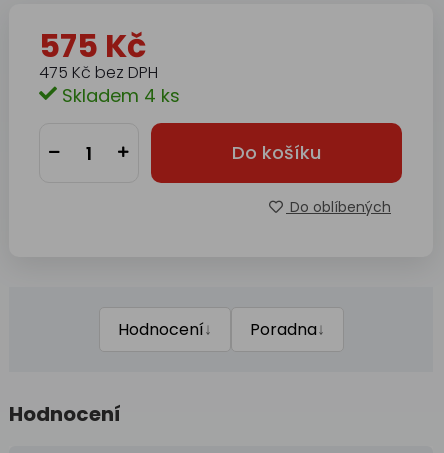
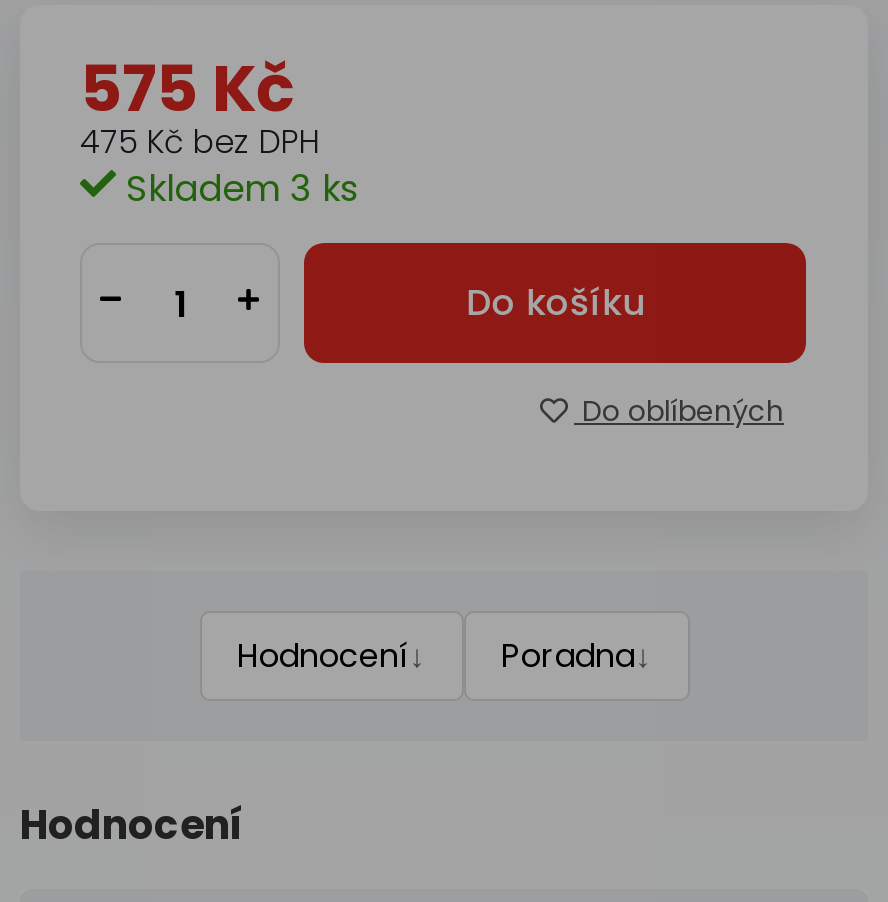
- Skladem 4 ks
+ Skladem 3 ks
